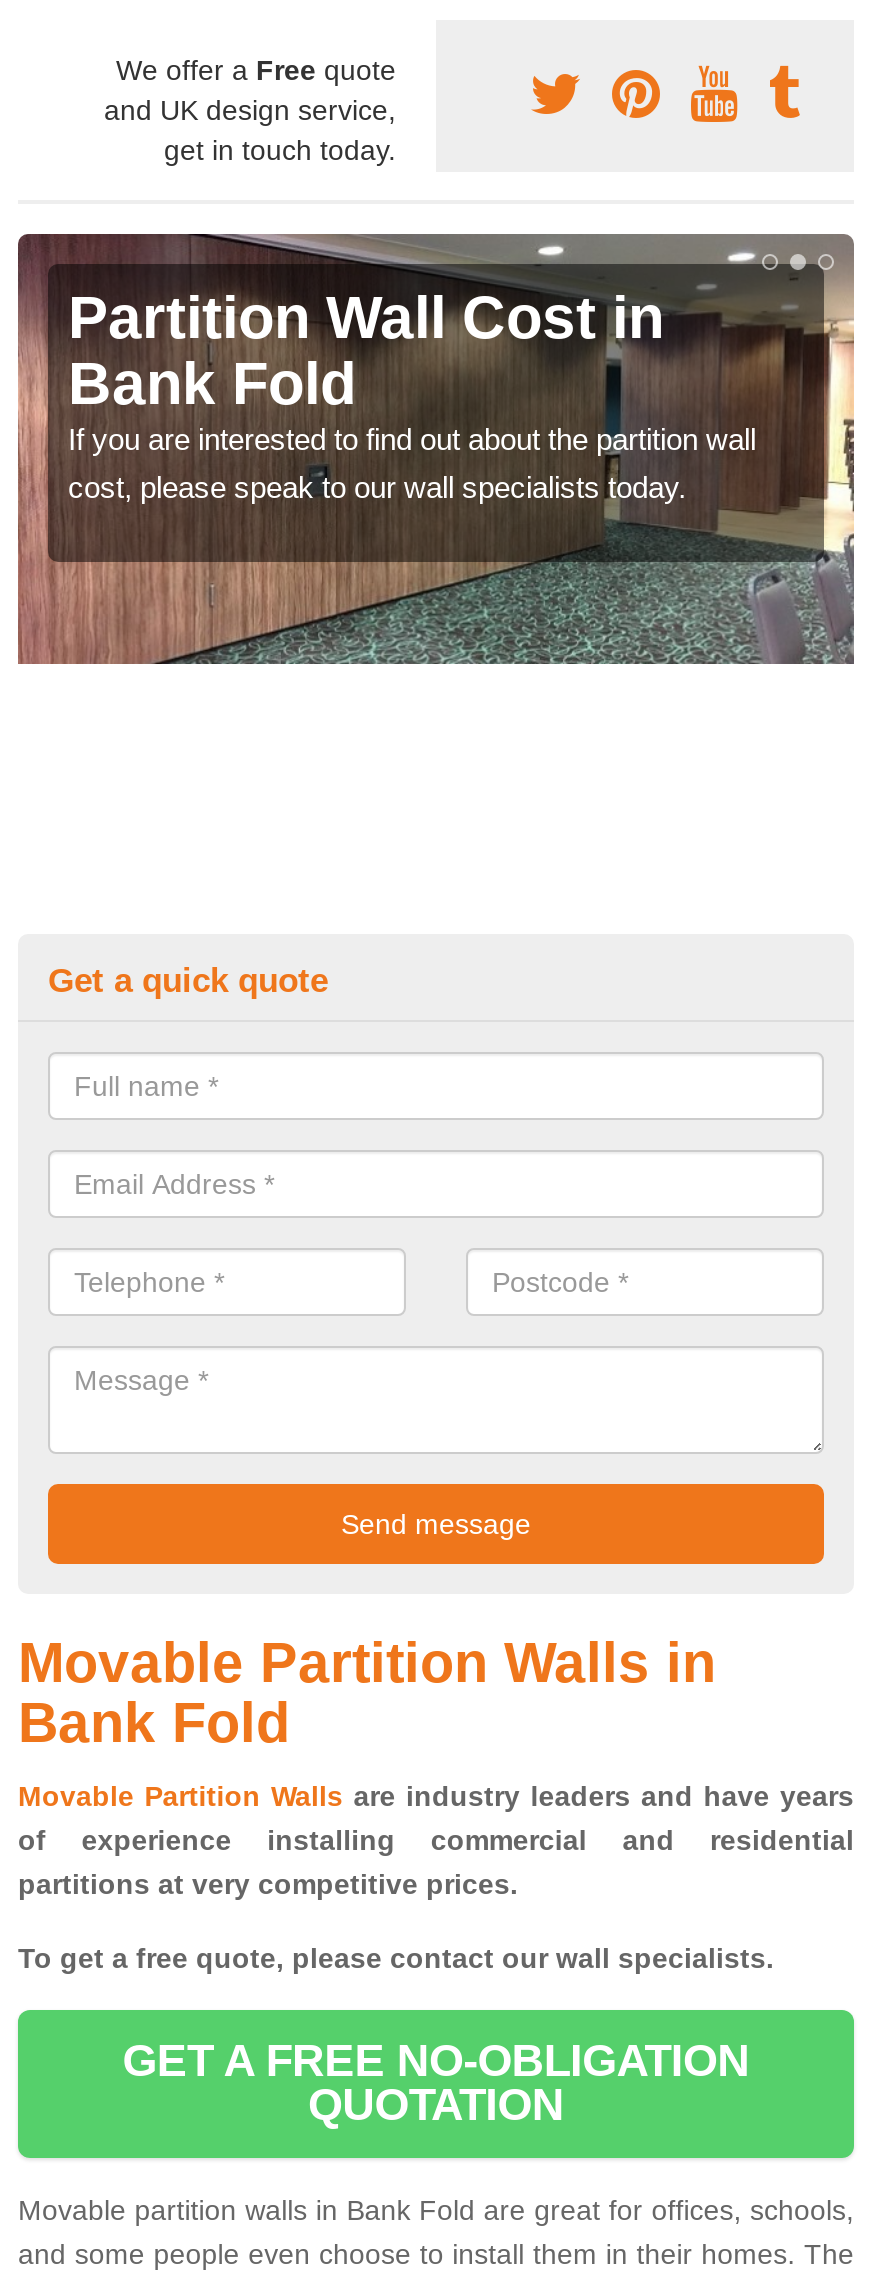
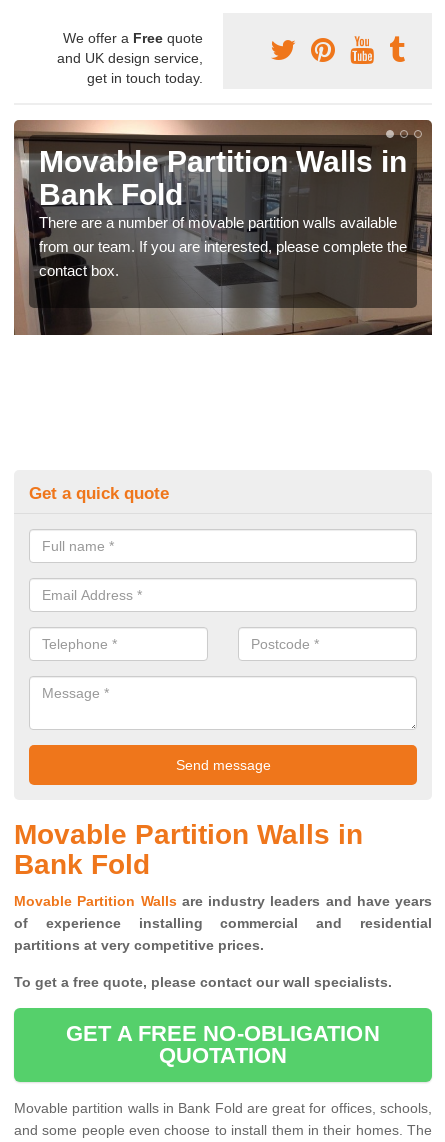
- [image]
- Partition Wall Cost in
+ [image]
+ Movable Partition Walls in

- If you are interested to find out about the partition wall
- cost, please speak to our wall specialists today.
+ There are a number of movable partition walls available
+ from our team. If you are interested, please complete the
+ contact box.
